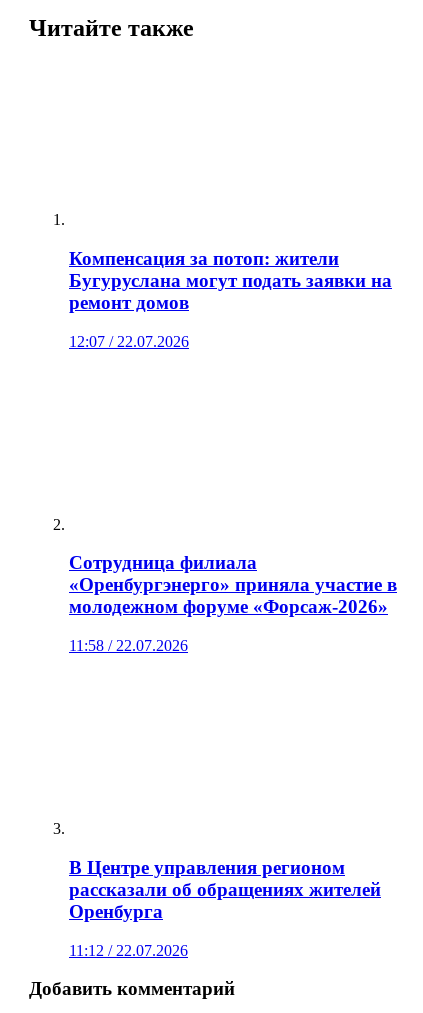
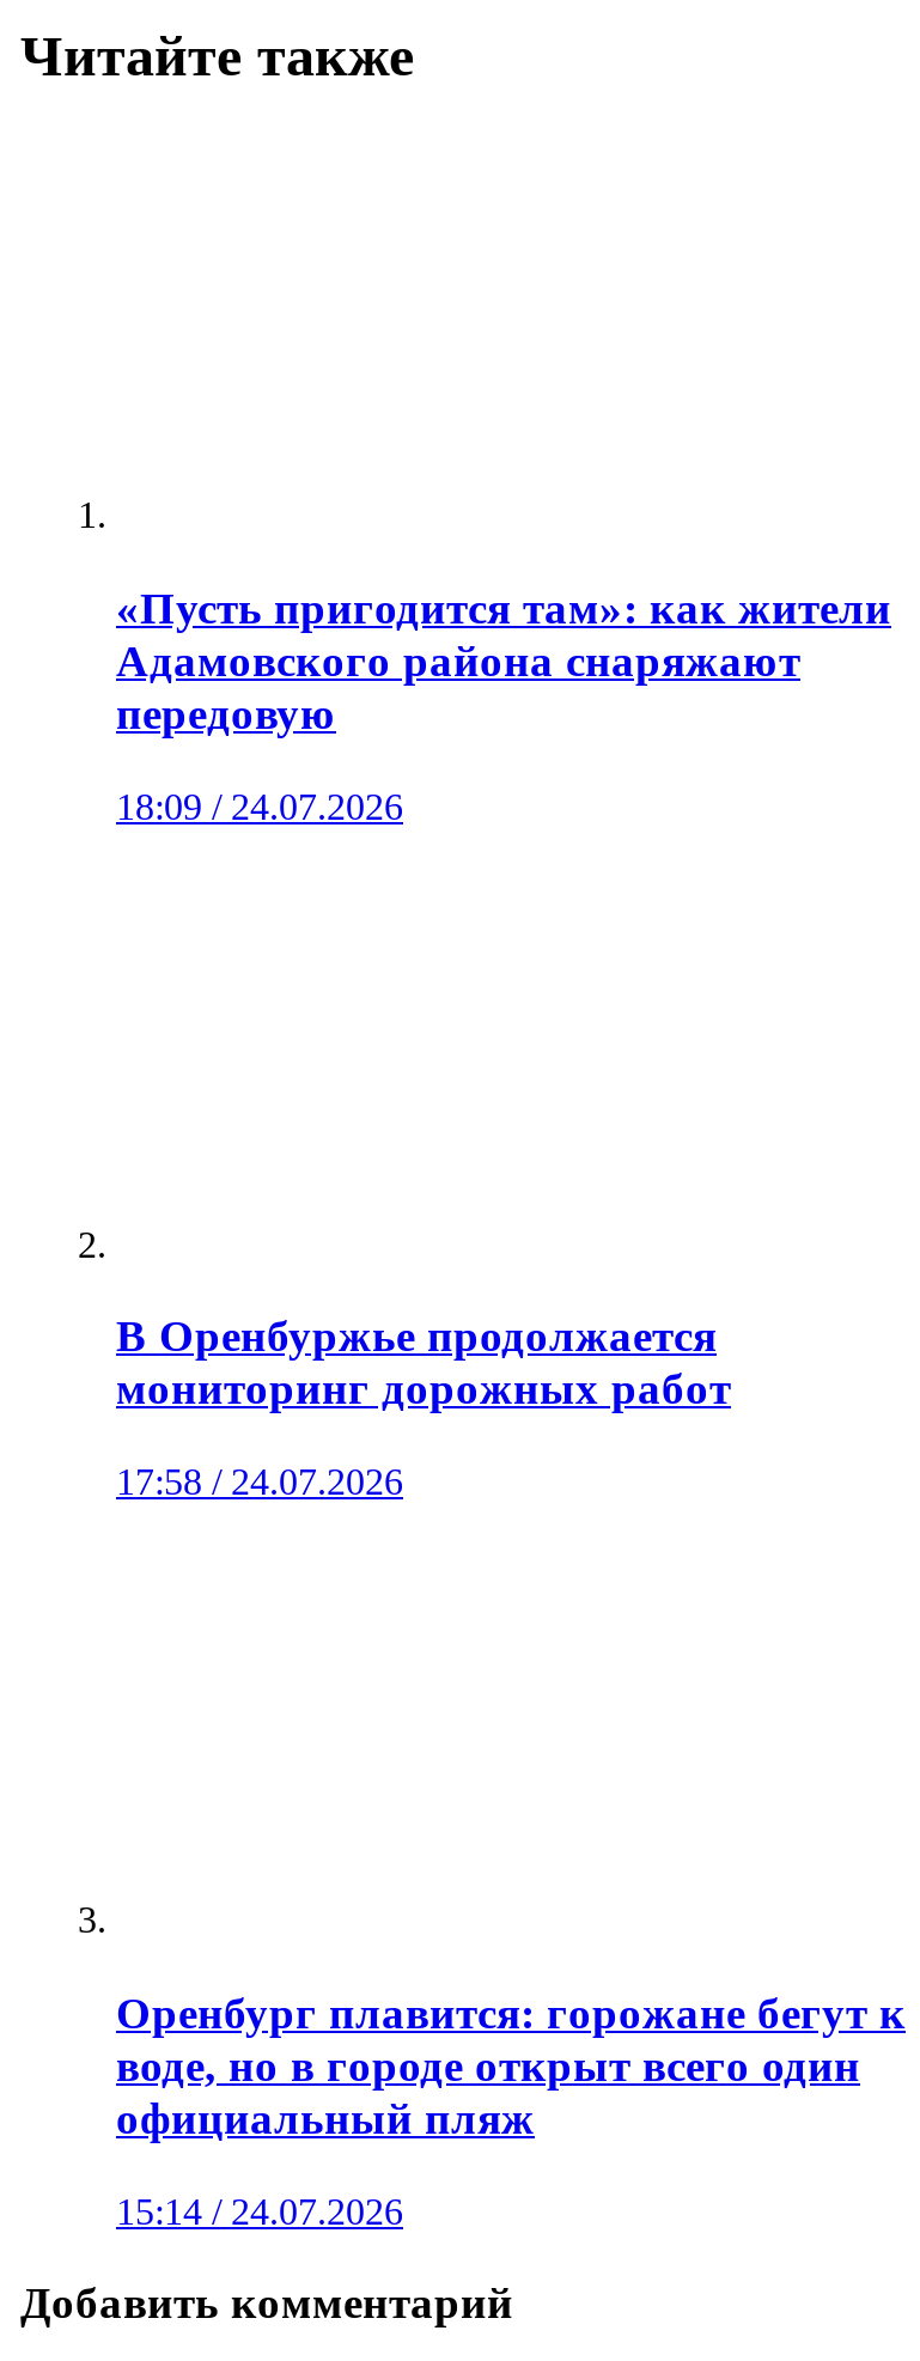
- Компенсация за потоп: жители
- Бугуруслана могут подать заявки на
- ремонт домов
+ «Пусть пригодится там»: как жители
+ Адамовского района снаряжают
+ передовую

- 12:07 / 22.07.2026
+ 18:09 / 24.07.2026

- Сотрудница филиала
- «Оренбургэнерго» приняла участие в
- молодежном форуме «Форсаж-2026»
+ В Оренбуржье продолжается
+ мониторинг дорожных работ

- 11:58 / 22.07.2026
+ 17:58 / 24.07.2026

- В Центре управления регионом
- рассказали об обращениях жителей
- Оренбурга
+ Оренбург плавится: горожане бегут к
+ воде, но в городе открыт всего один
+ официальный пляж

- 11:12 / 22.07.2026
+ 15:14 / 24.07.2026
